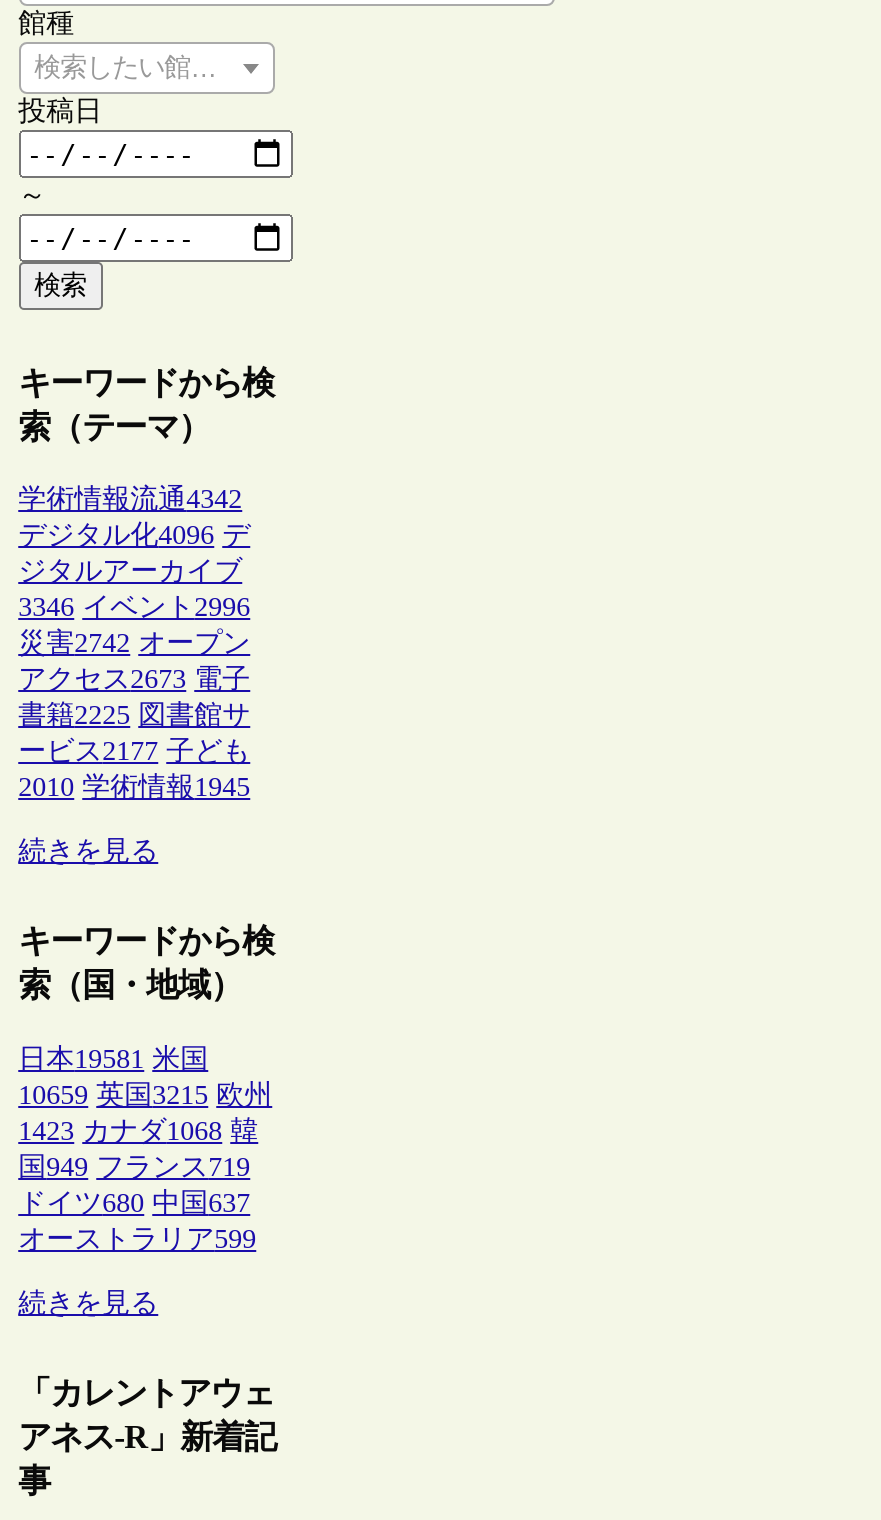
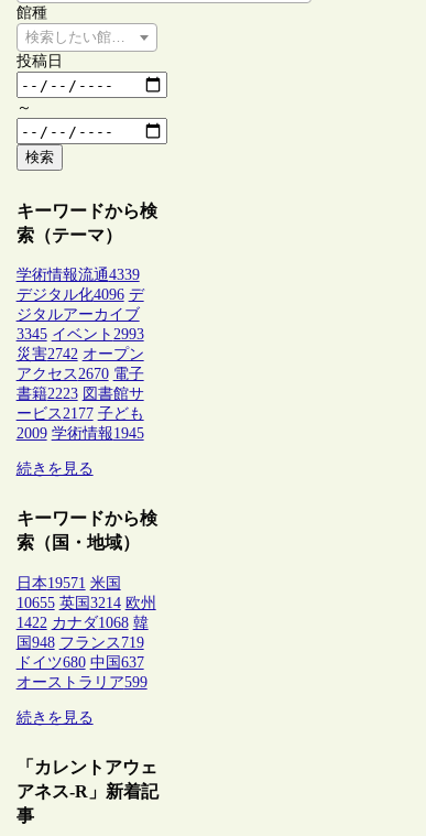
- 学術情報流通4342
+ 学術情報流通4339

- 3346 イベント2996
+ 3345 イベント2993

- アクセス2673 電子
+ アクセス2670 電子

- 書籍2225 図書館サ
+ 書籍2223 図書館サ

- 2010 学術情報1945
+ 2009 学術情報1945

- 日本19581 米国
+ 日本19571 米国

- 10659 英国3215 欧州
+ 10655 英国3214 欧州

- 1423 カナダ1068 韓
+ 1422 カナダ1068 韓

- 国949 フランス719
+ 国948 フランス719
